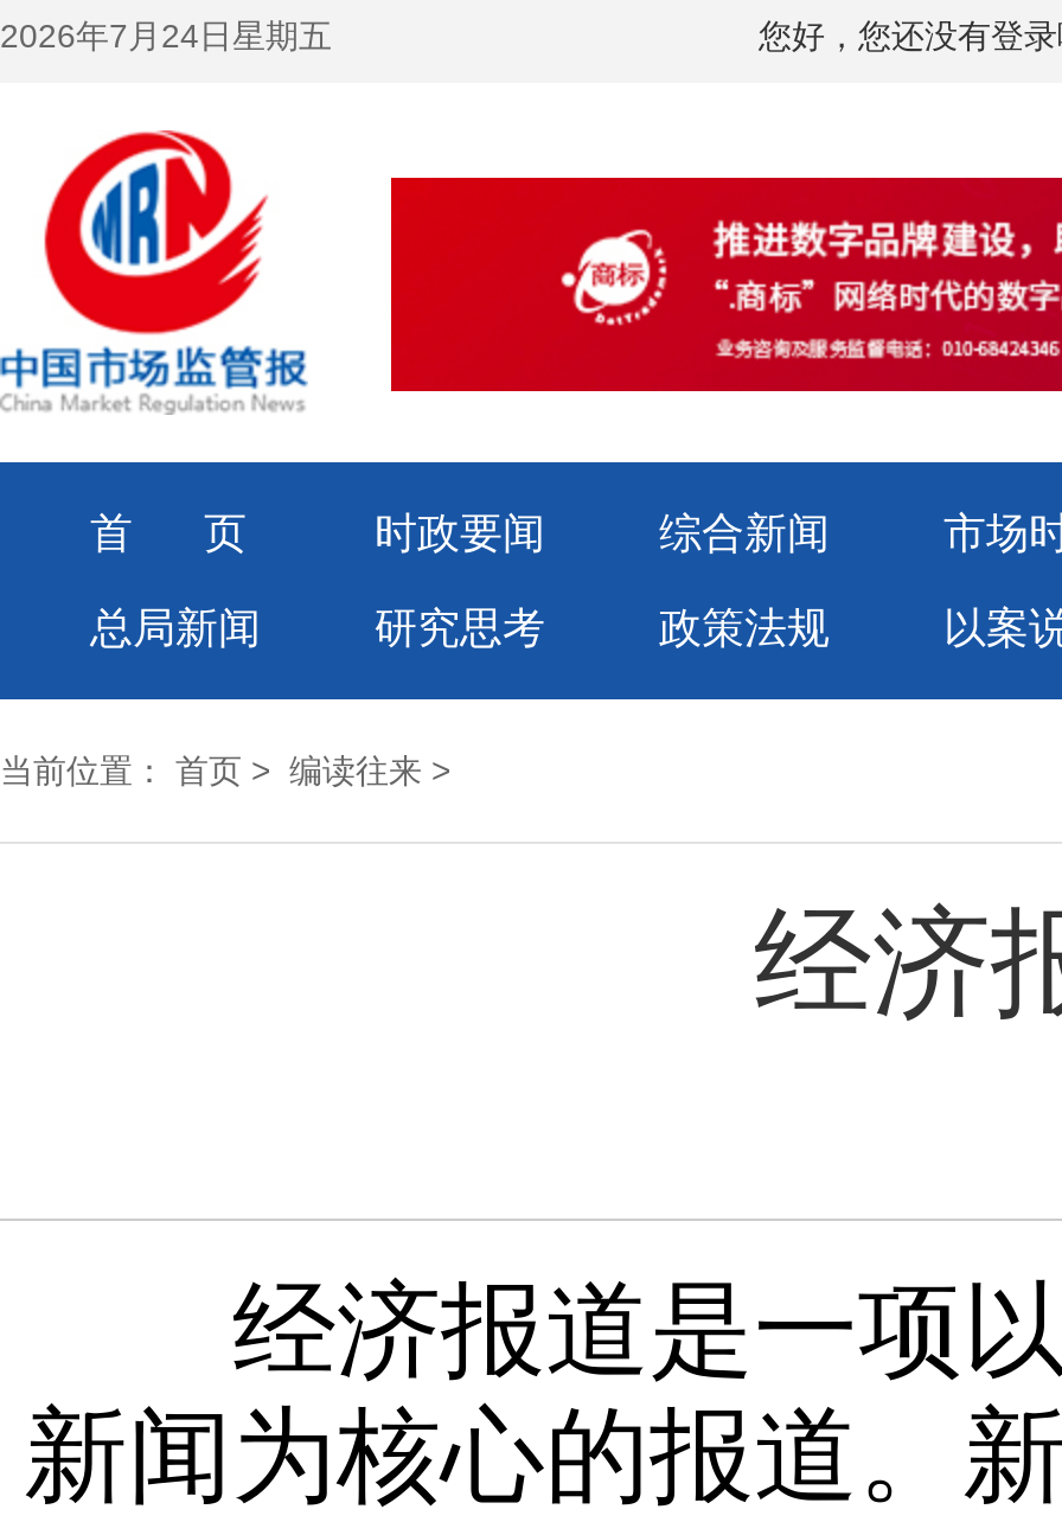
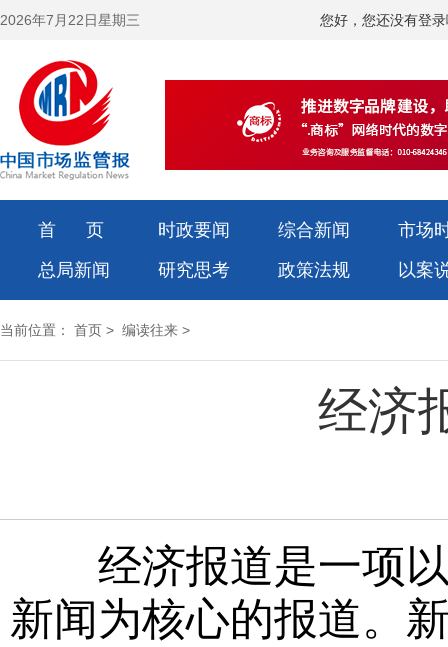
- 2026年7月24日星期五
+ 2026年7月22日星期三
